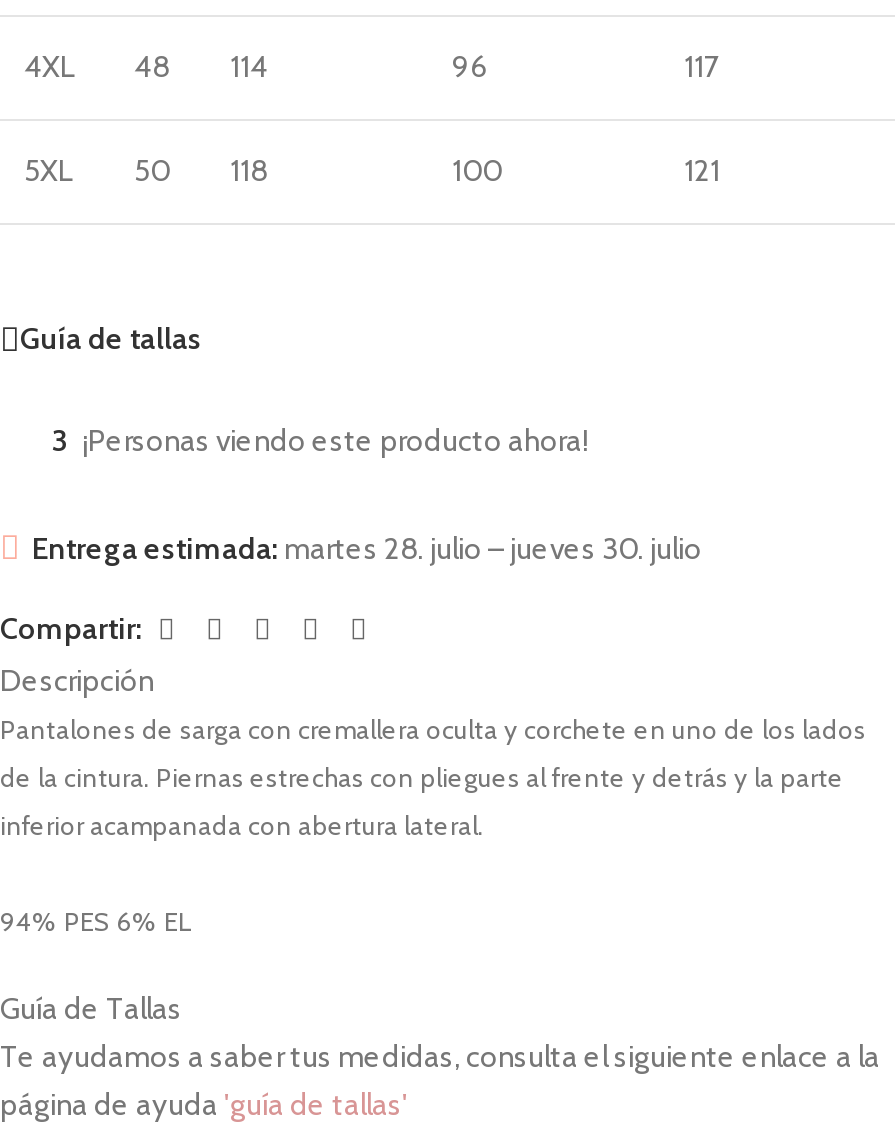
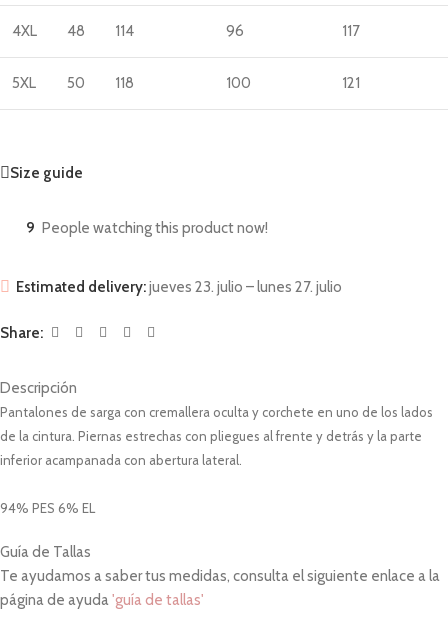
- Guía de tallas
+ Size guide

- 3 ¡Personas viendo este producto ahora!
+ 9 People watching this product now!

- Entrega estimada: martes 28. julio – jueves 30. julio
+ Estimated delivery: jueves 23. julio – lunes 27. julio

- Compartir:
+ Share:
